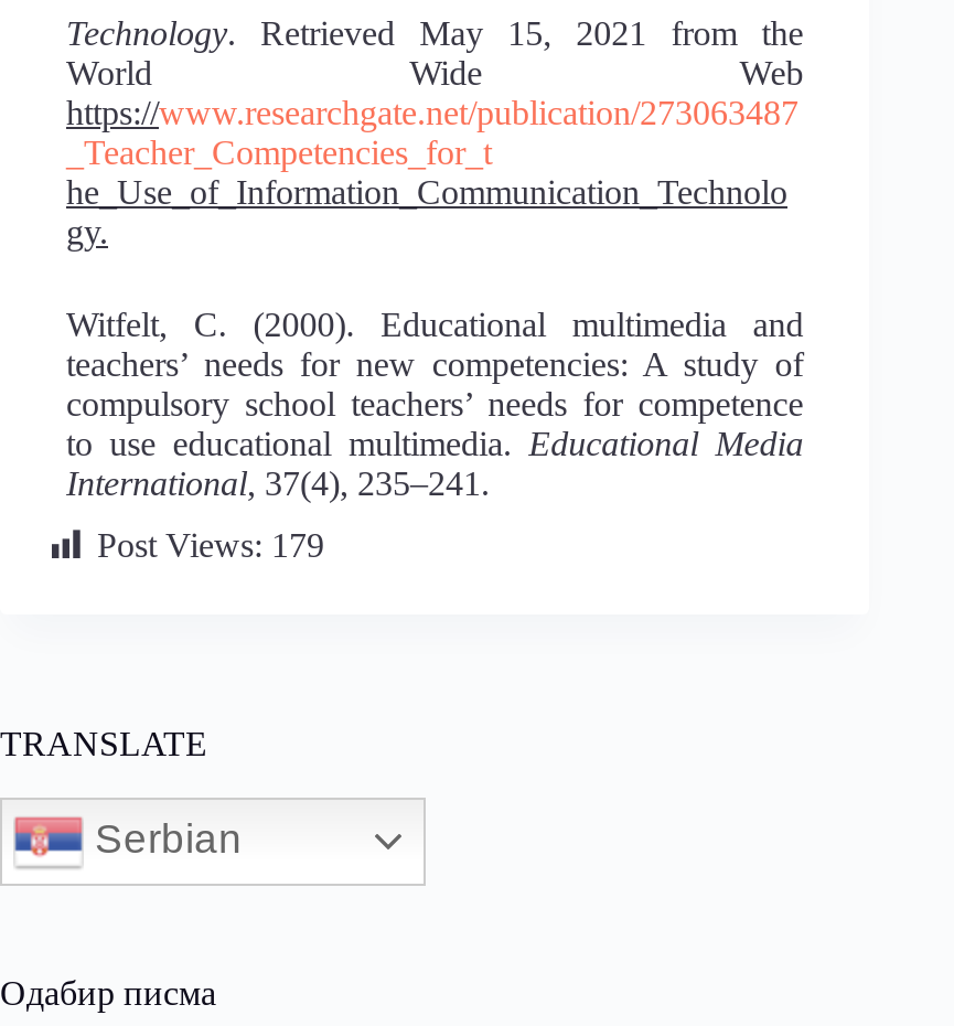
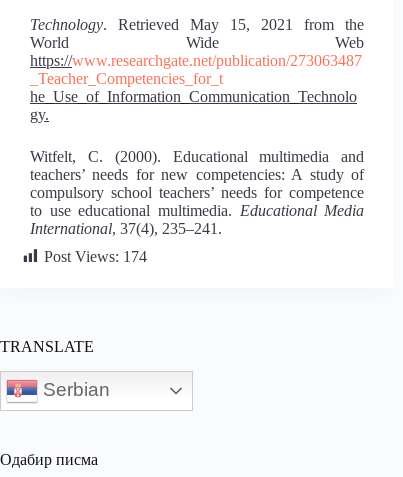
- Post Views: 179
+ Post Views: 174
